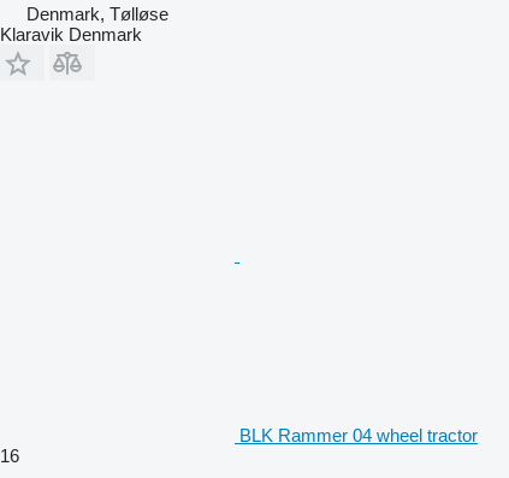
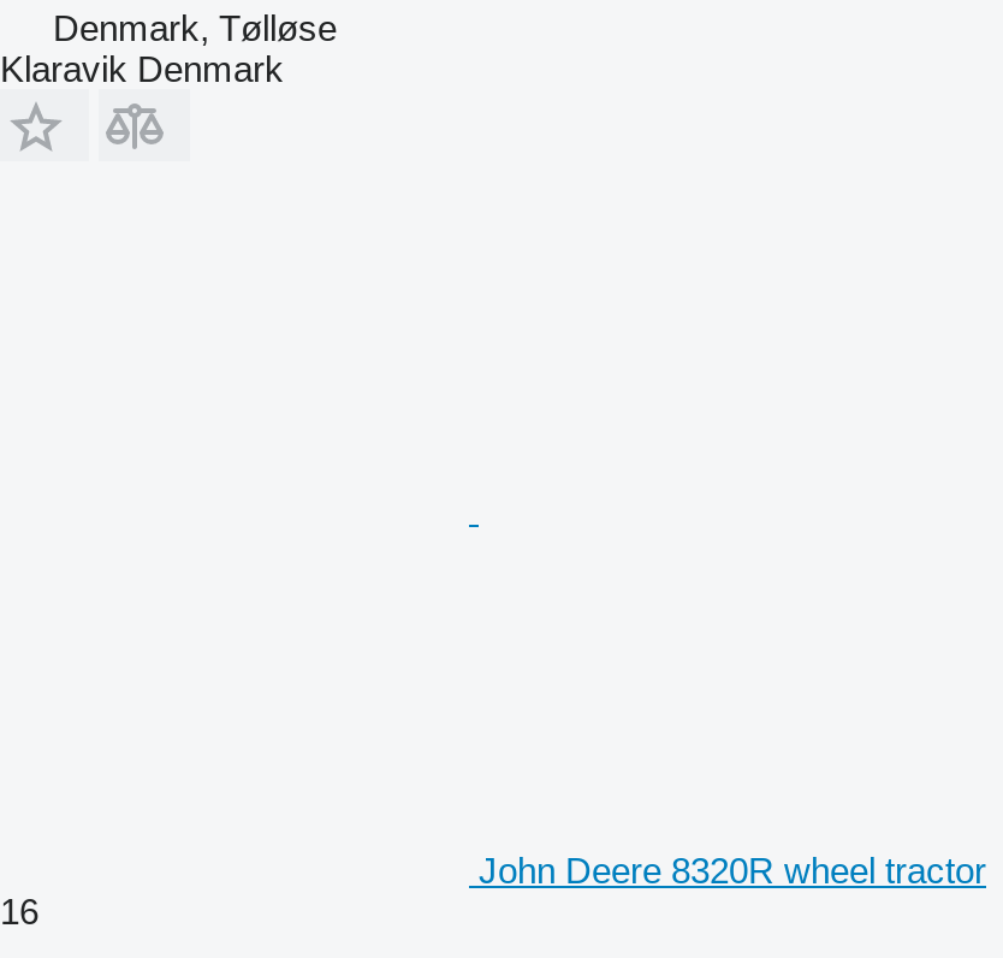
- BLK Rammer 04 wheel tractor
+ John Deere 8320R wheel tractor
